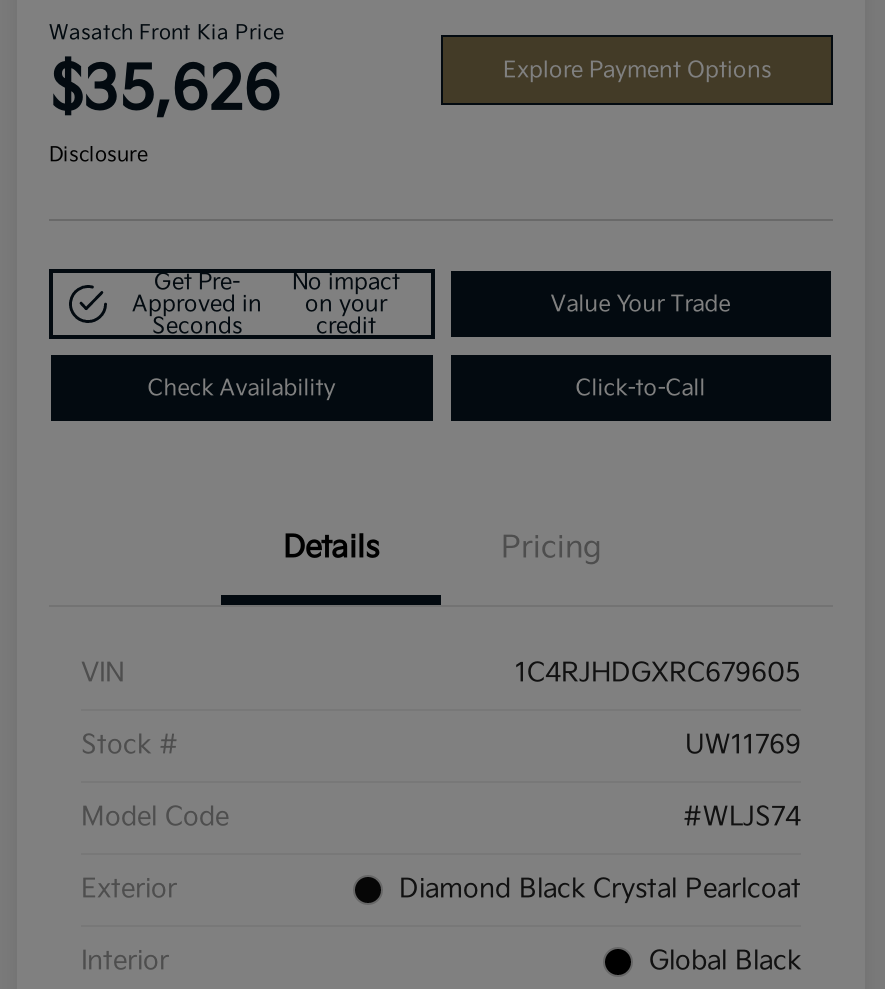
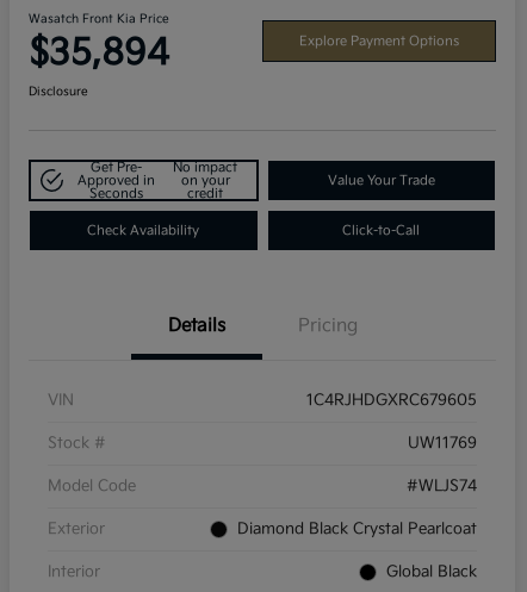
- $35,626
+ $35,894
